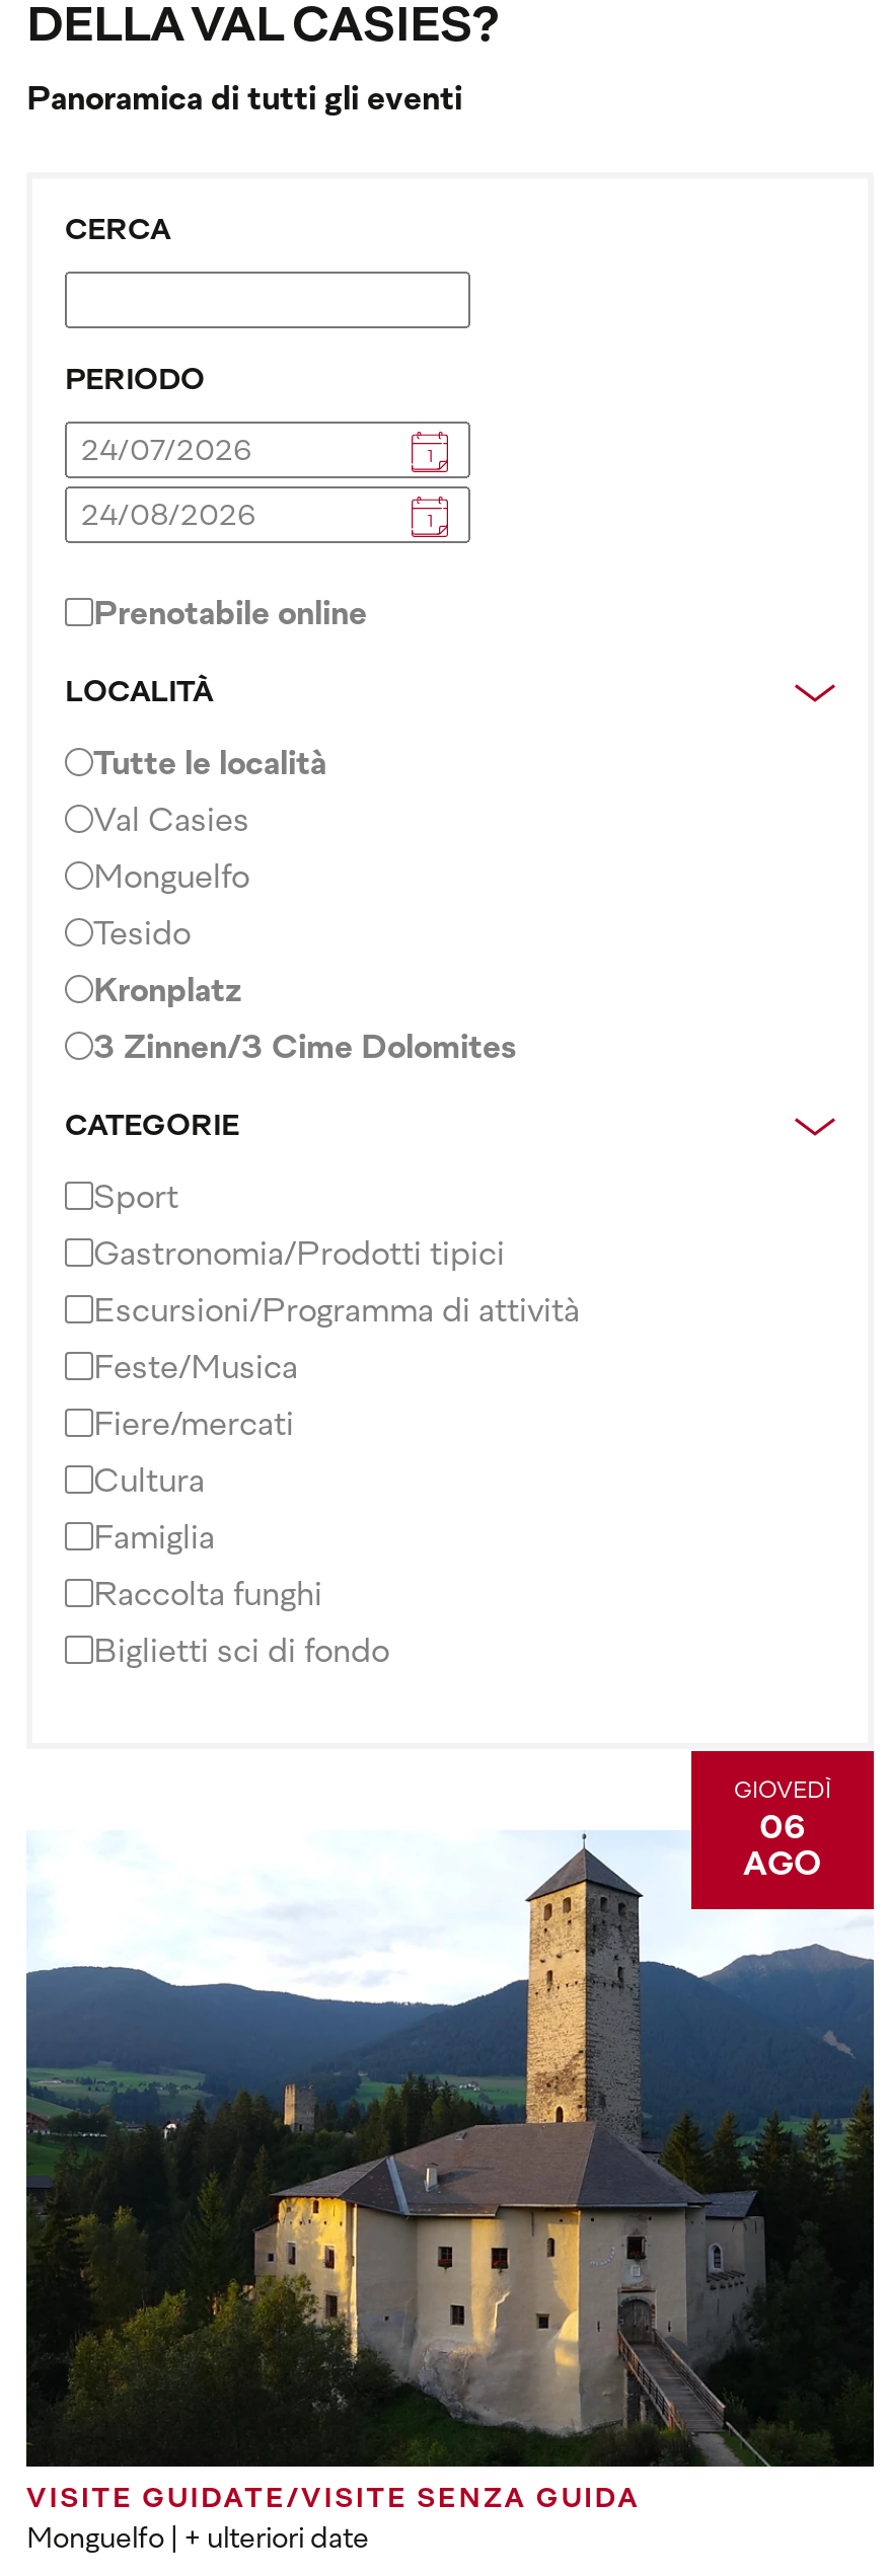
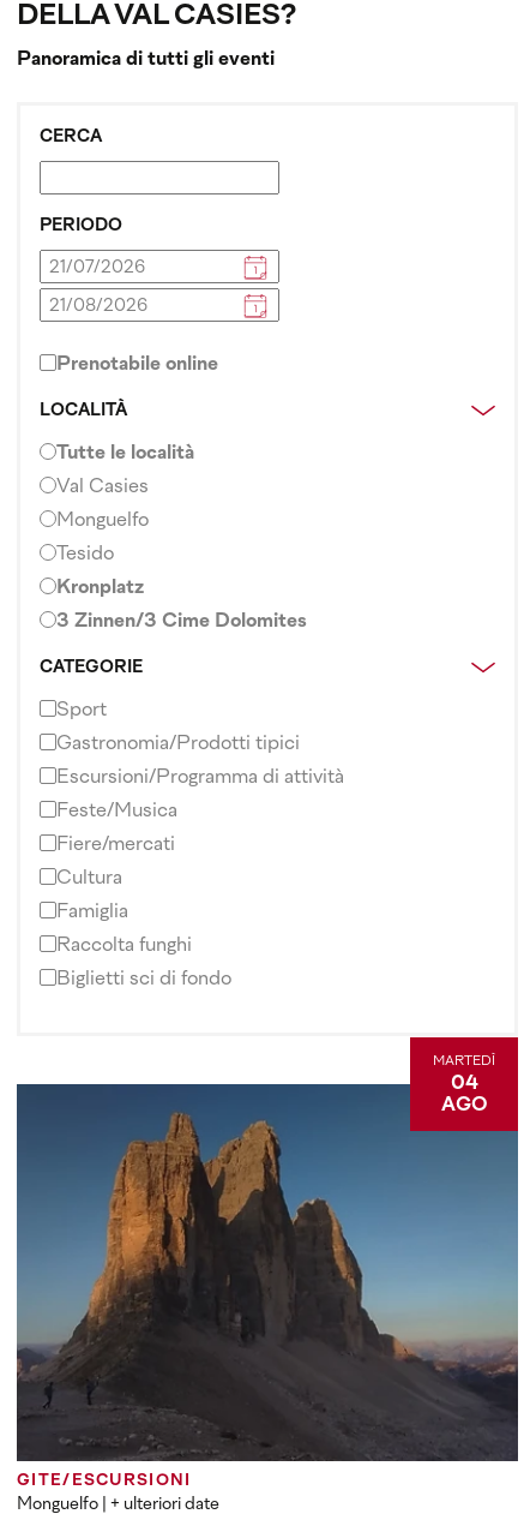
- [image]
- GIOVEDÌ
- 06
+ [image]
+ MARTEDÌ
+ 04

- VISITE GUIDATE/VISITE SENZA GUIDA
+ GITE/ESCURSIONI
